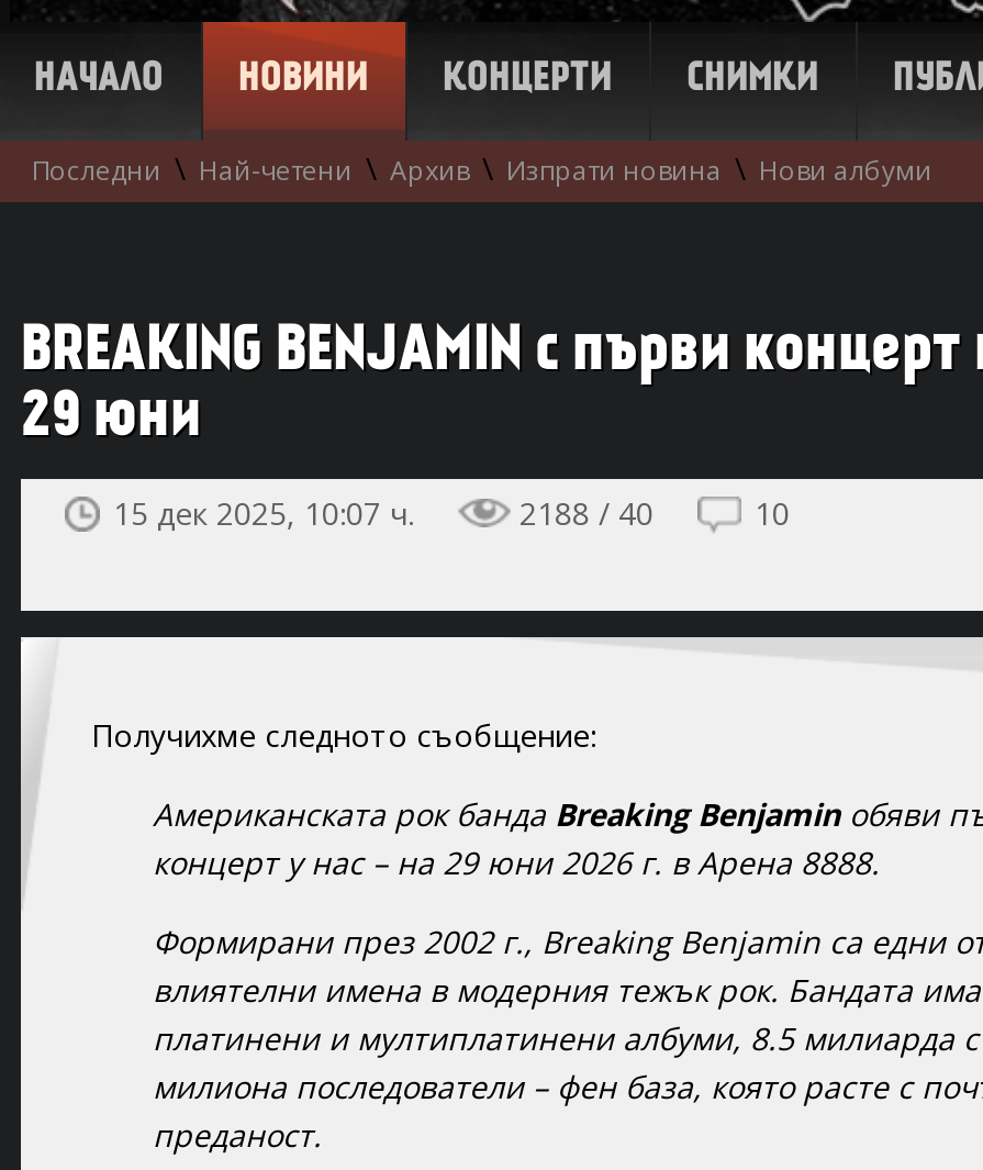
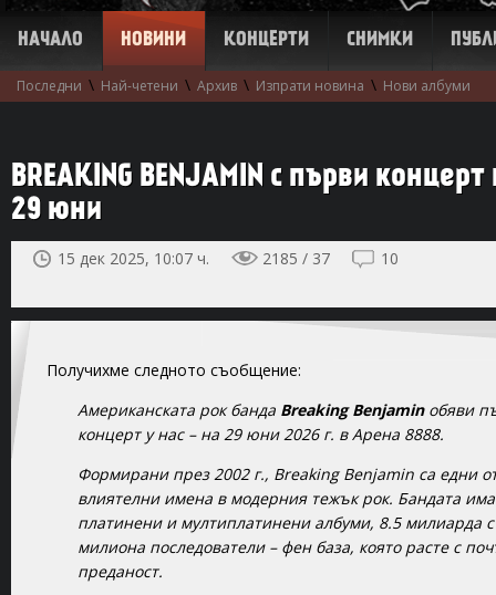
- 2188 / 40
+ 2185 / 37
